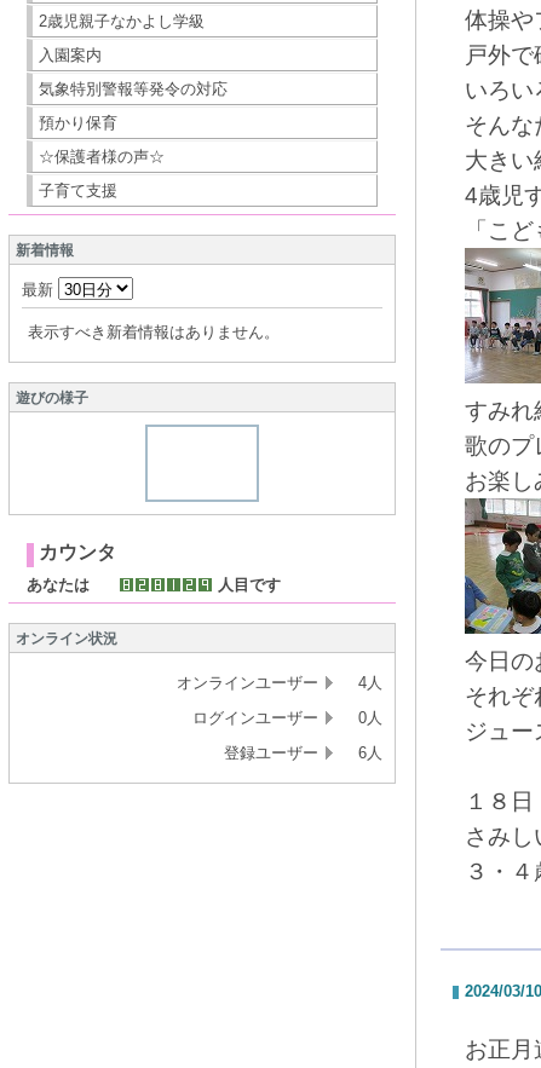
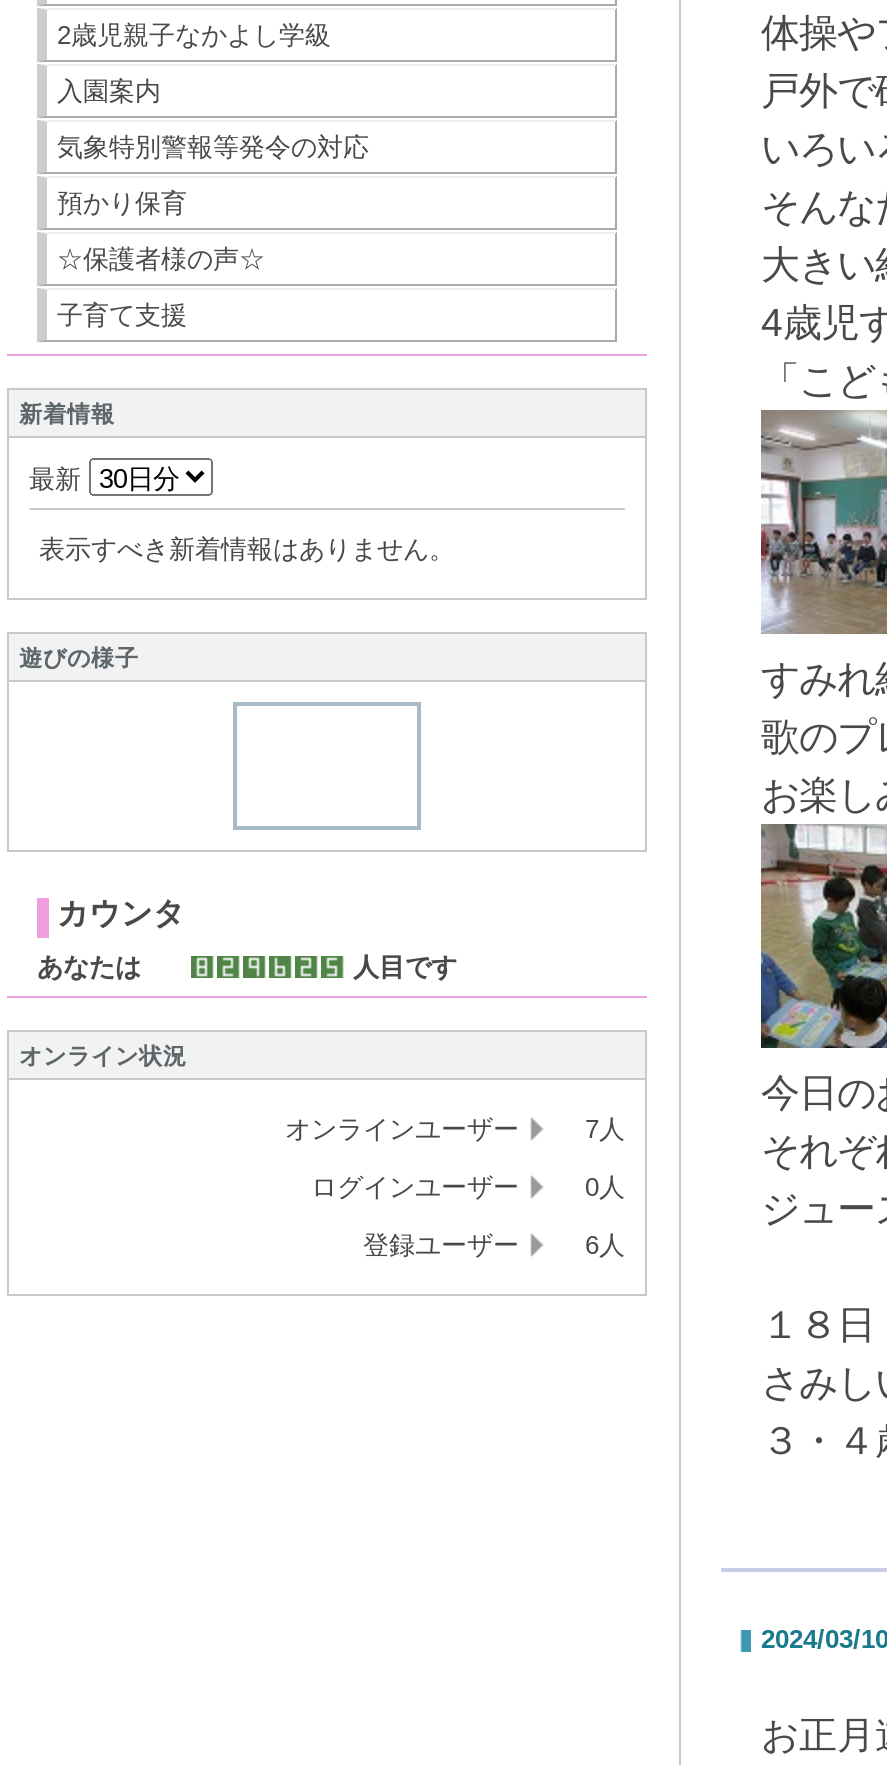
- 4人
+ 7人
